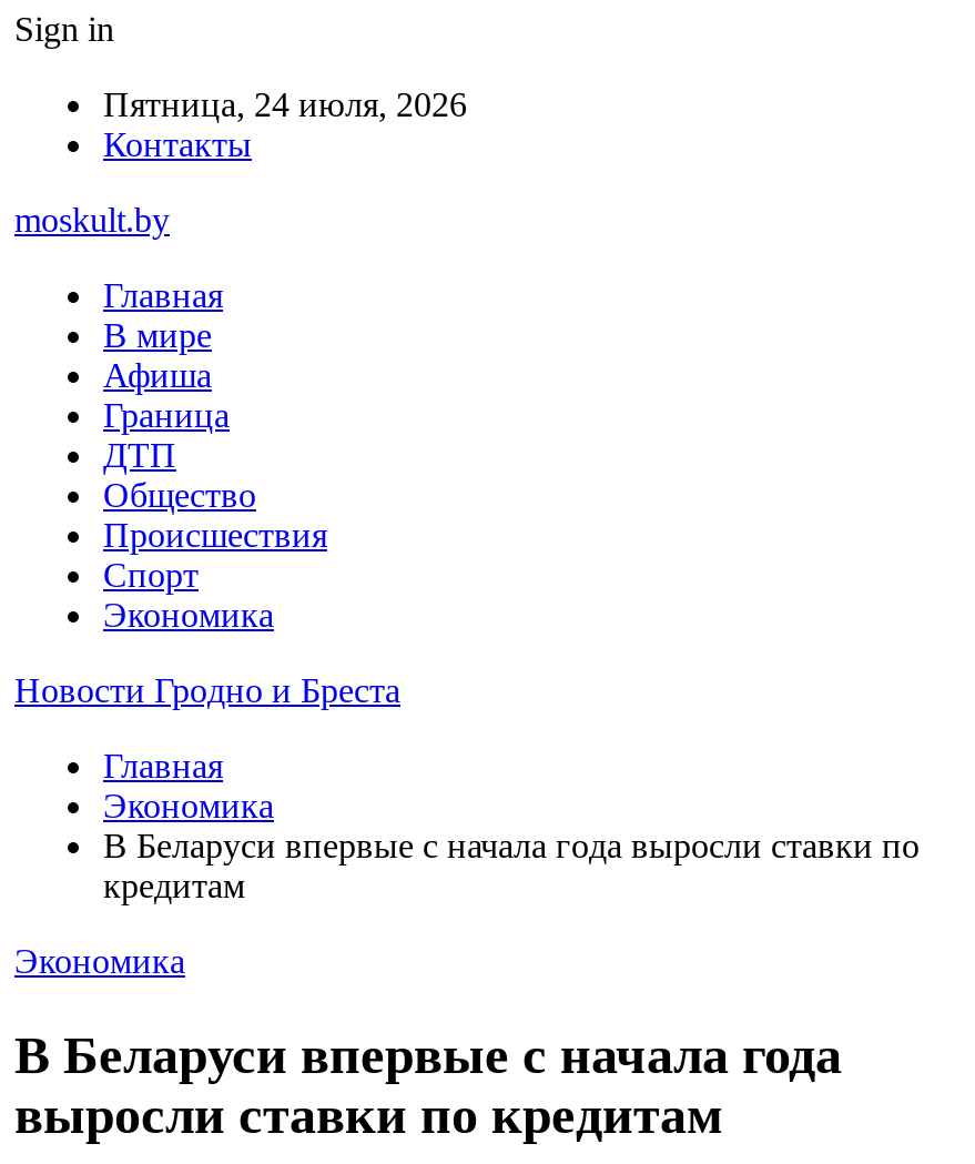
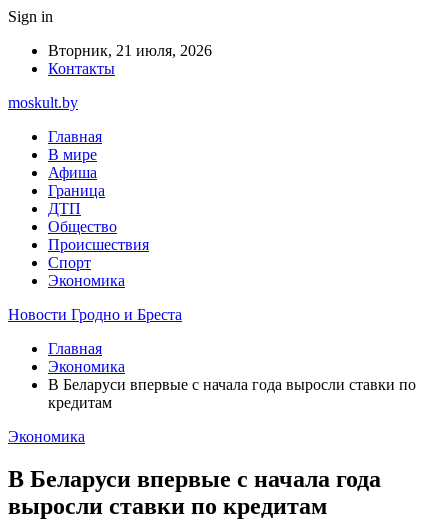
- Пятница, 24 июля, 2026
+ Вторник, 21 июля, 2026
